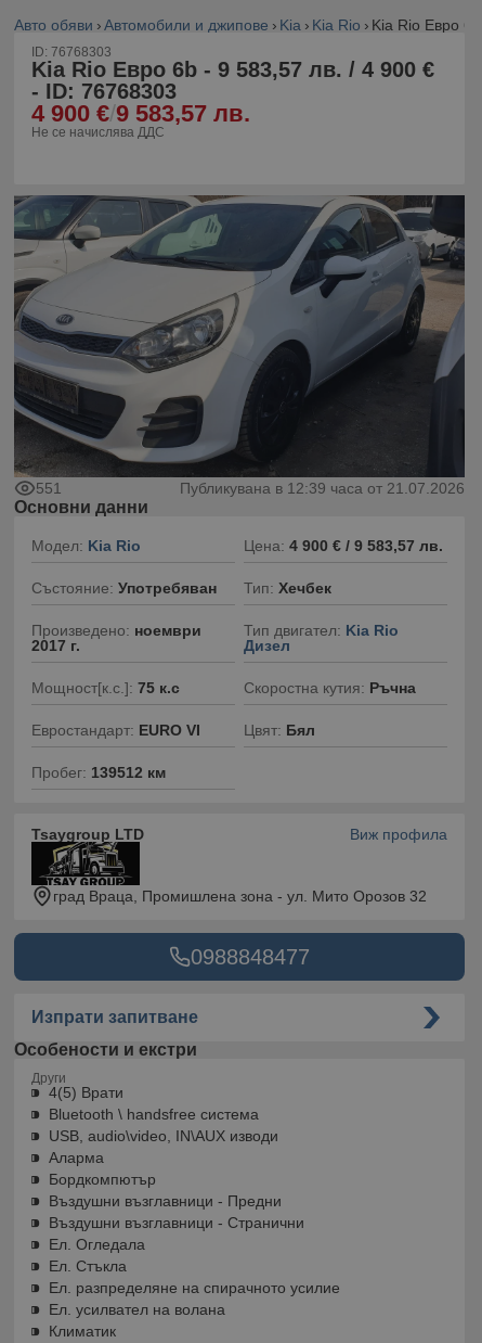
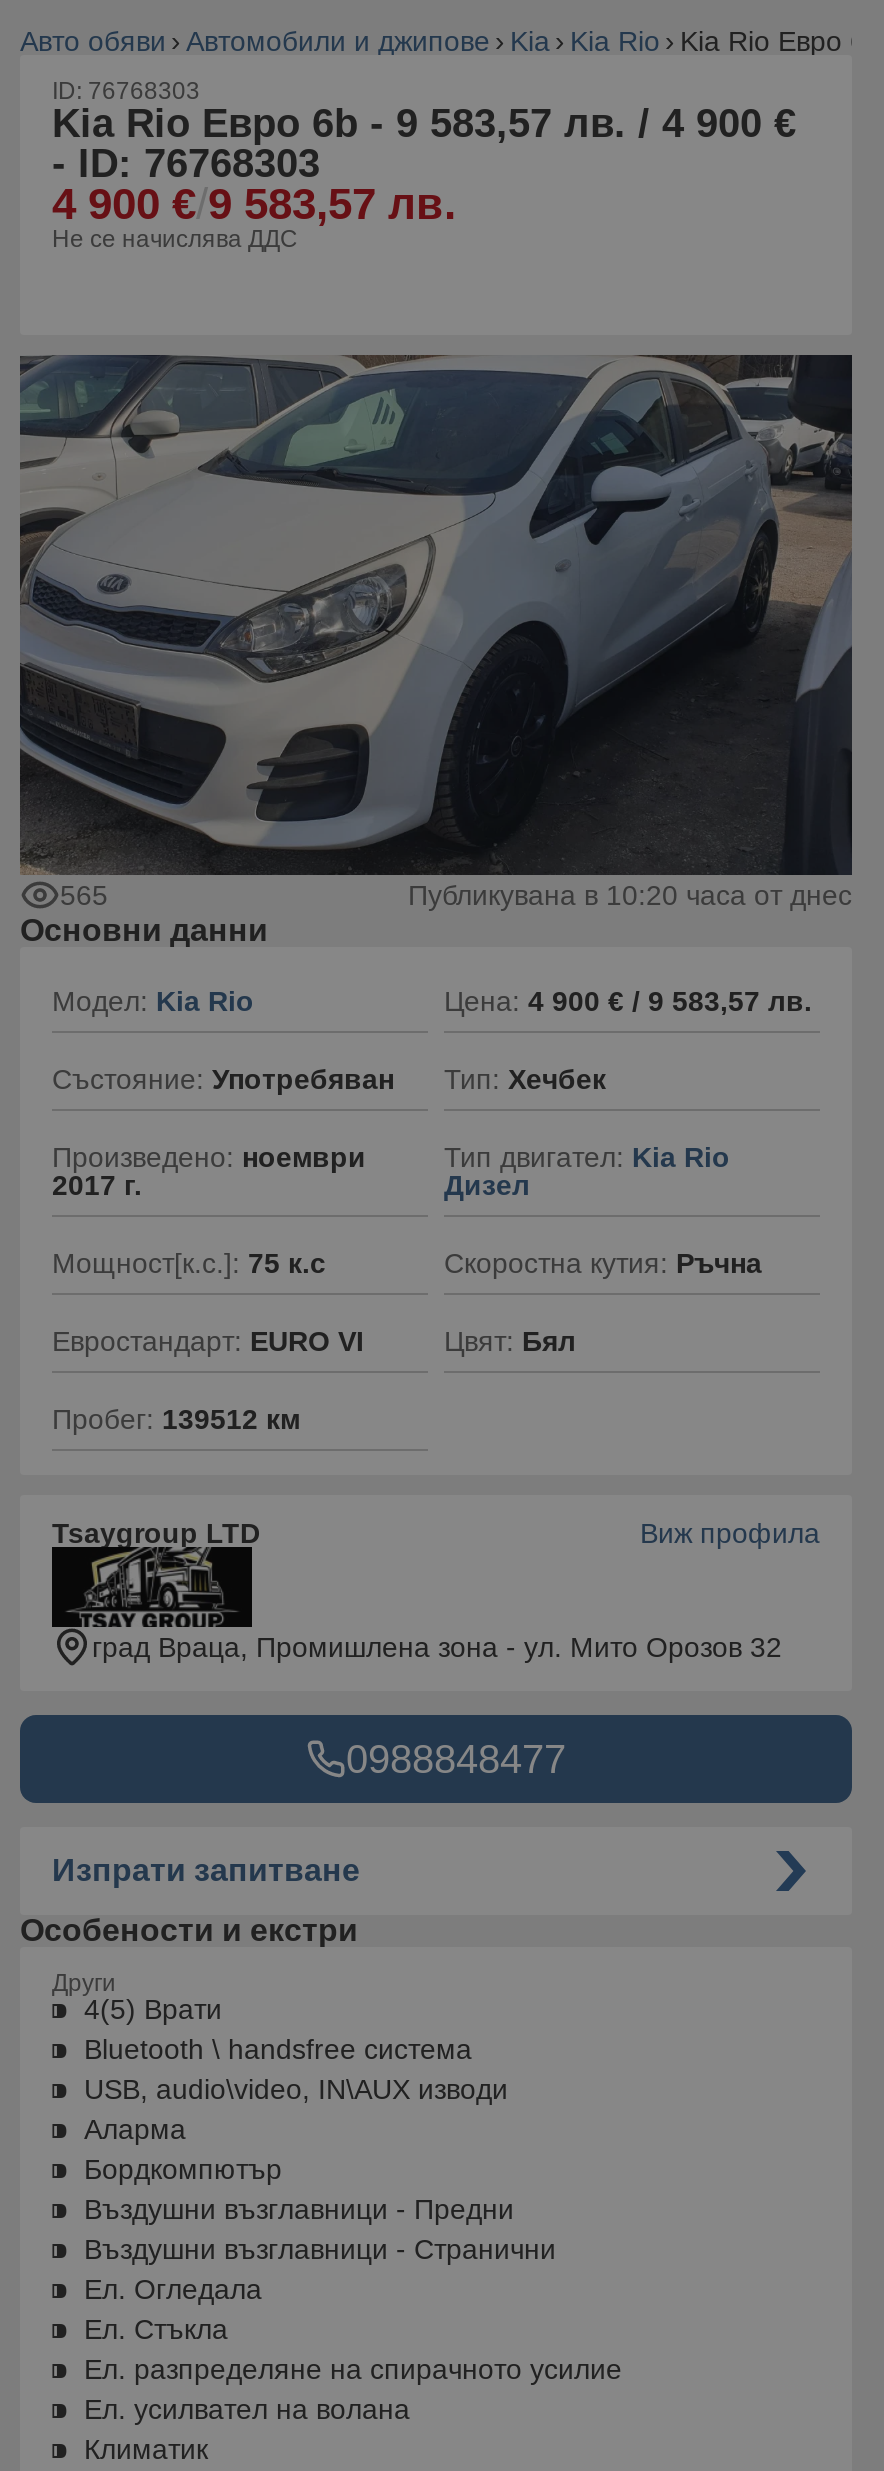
- 551
+ 565

- Публикувана в 12:39 часа от 21.07.2026
+ Публикувана в 10:20 часа от днес
